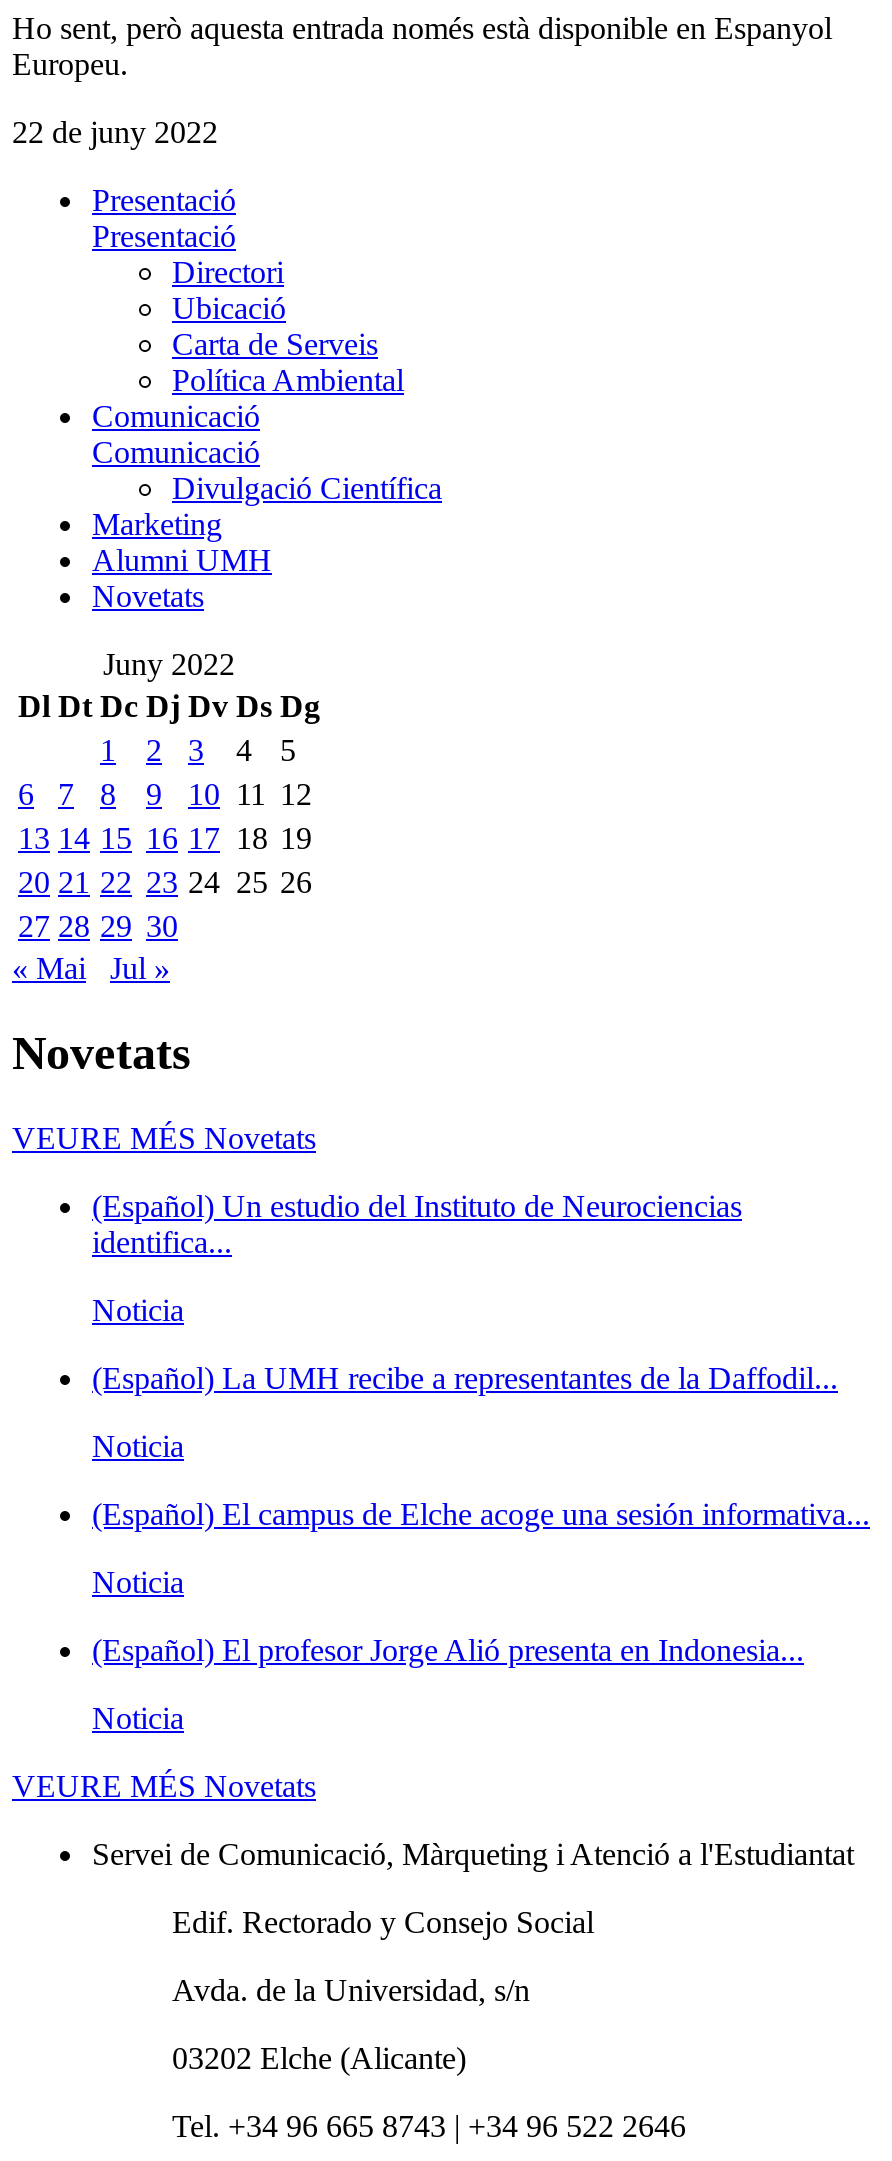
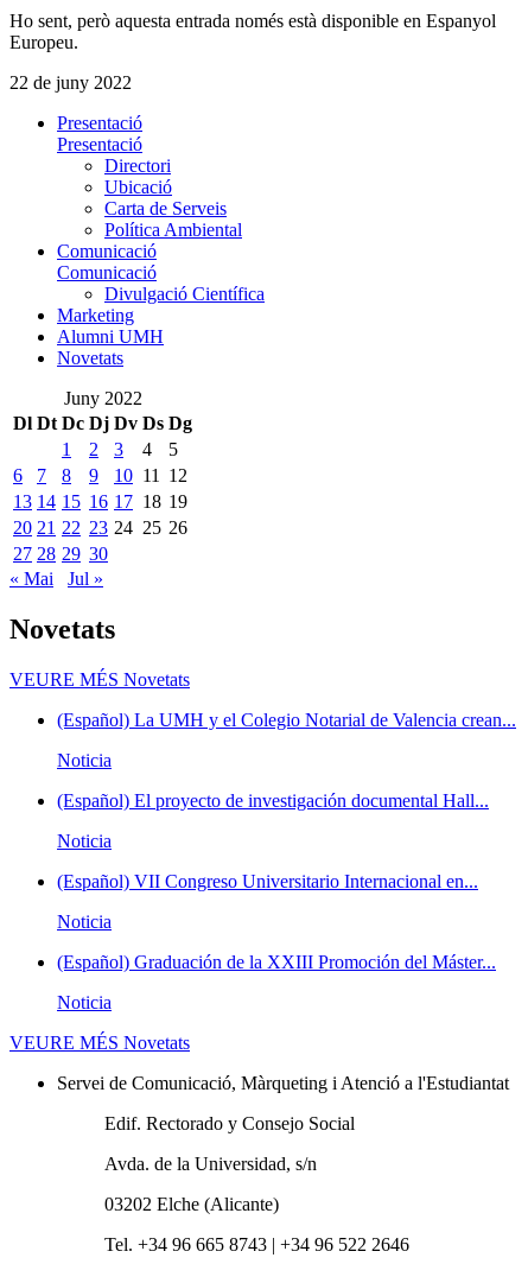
- (Español) Un estudio del Instituto de Neurociencias
- identifica...
+ (Español) La UMH y el Colegio Notarial de Valencia crean...

- (Español) La UMH recibe a representantes de la Daffodil...
+ (Español) El proyecto de investigación documental Hall...

- (Español) El campus de Elche acoge una sesión informativa...
+ (Español) VII Congreso Universitario Internacional en...

- (Español) El profesor Jorge Alió presenta en Indonesia...
+ (Español) Graduación de la XXIII Promoción del Máster...
